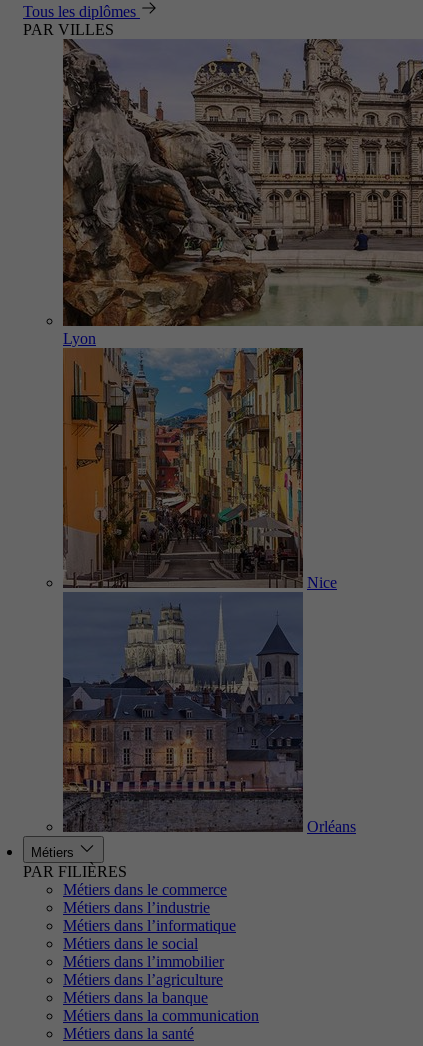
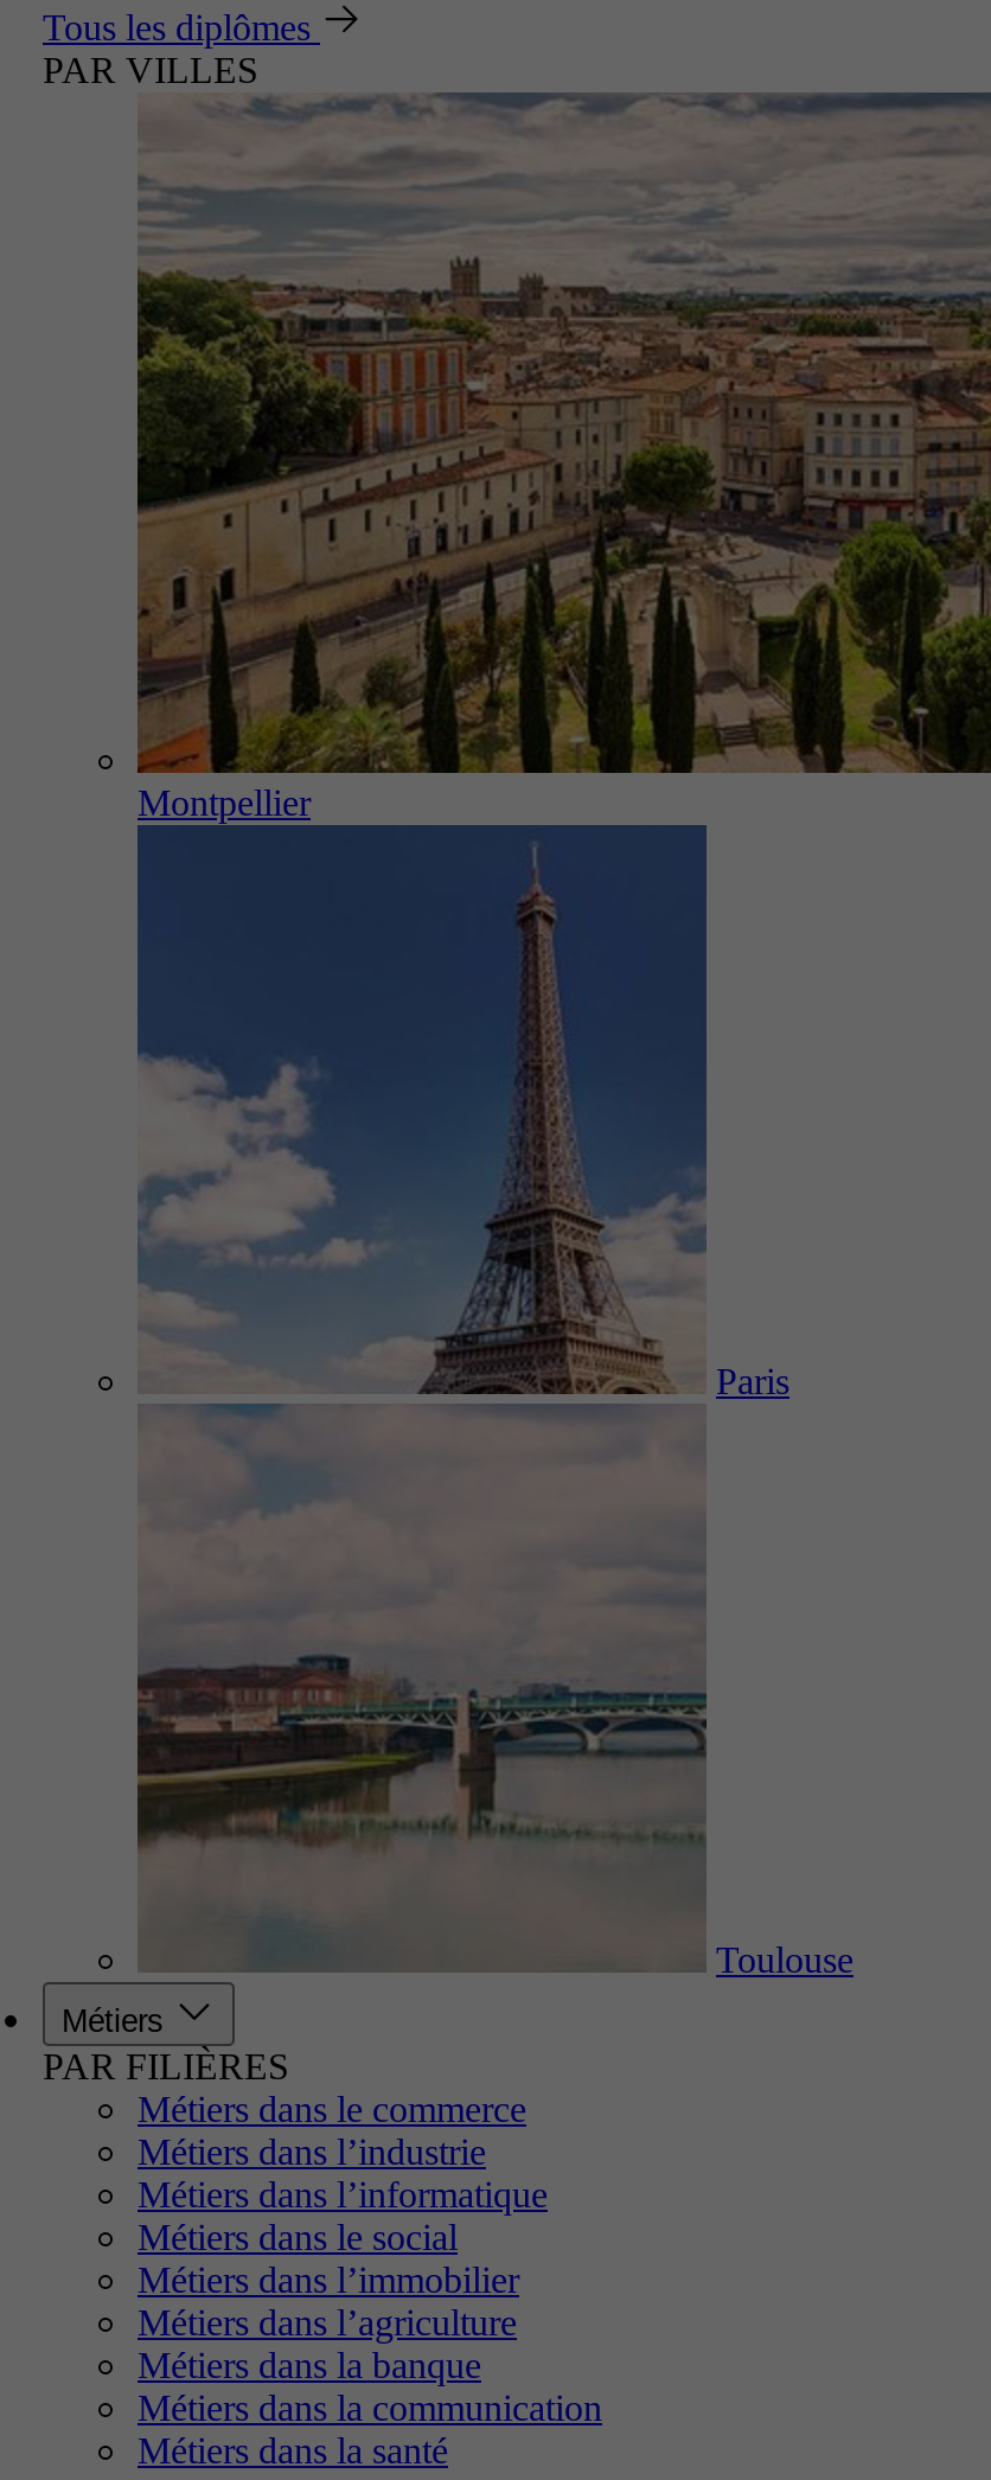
- [image]
- Lyon
+ [image]
+ Montpellier

- [image]
- Nice
+ [image]
+ Paris

- Orléans
+ Toulouse
